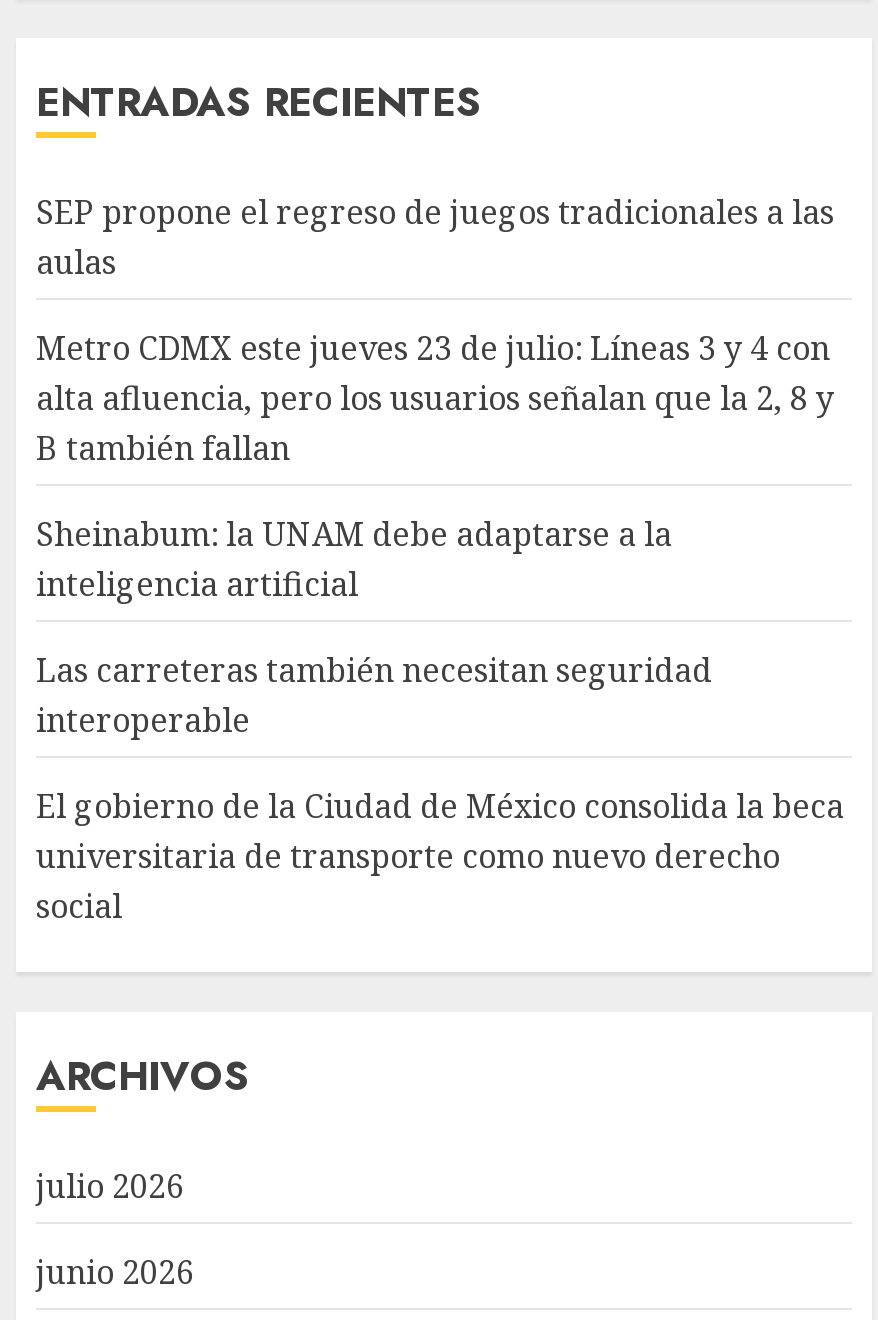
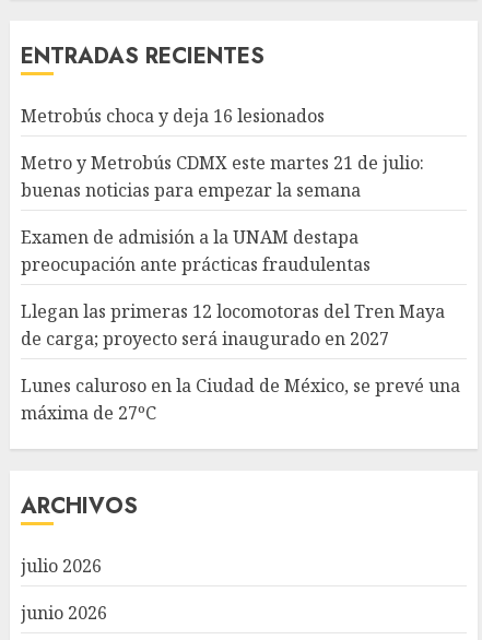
- SEP propone el regreso de juegos tradicionales a las
- aulas
+ Metrobús choca y deja 16 lesionados

- Metro CDMX este jueves 23 de julio: Líneas 3 y 4 con
- alta afluencia, pero los usuarios señalan que la 2, 8 y
- B también fallan
+ Metro y Metrobús CDMX este martes 21 de julio:
+ buenas noticias para empezar la semana

- Sheinabum: la UNAM debe adaptarse a la
- inteligencia artificial
+ Examen de admisión a la UNAM destapa
+ preocupación ante prácticas fraudulentas

- Las carreteras también necesitan seguridad
- interoperable
+ Llegan las primeras 12 locomotoras del Tren Maya
+ de carga; proyecto será inaugurado en 2027

- El gobierno de la Ciudad de México consolida la beca
- universitaria de transporte como nuevo derecho
- social
+ Lunes caluroso en la Ciudad de México, se prevé una
+ máxima de 27ºC
